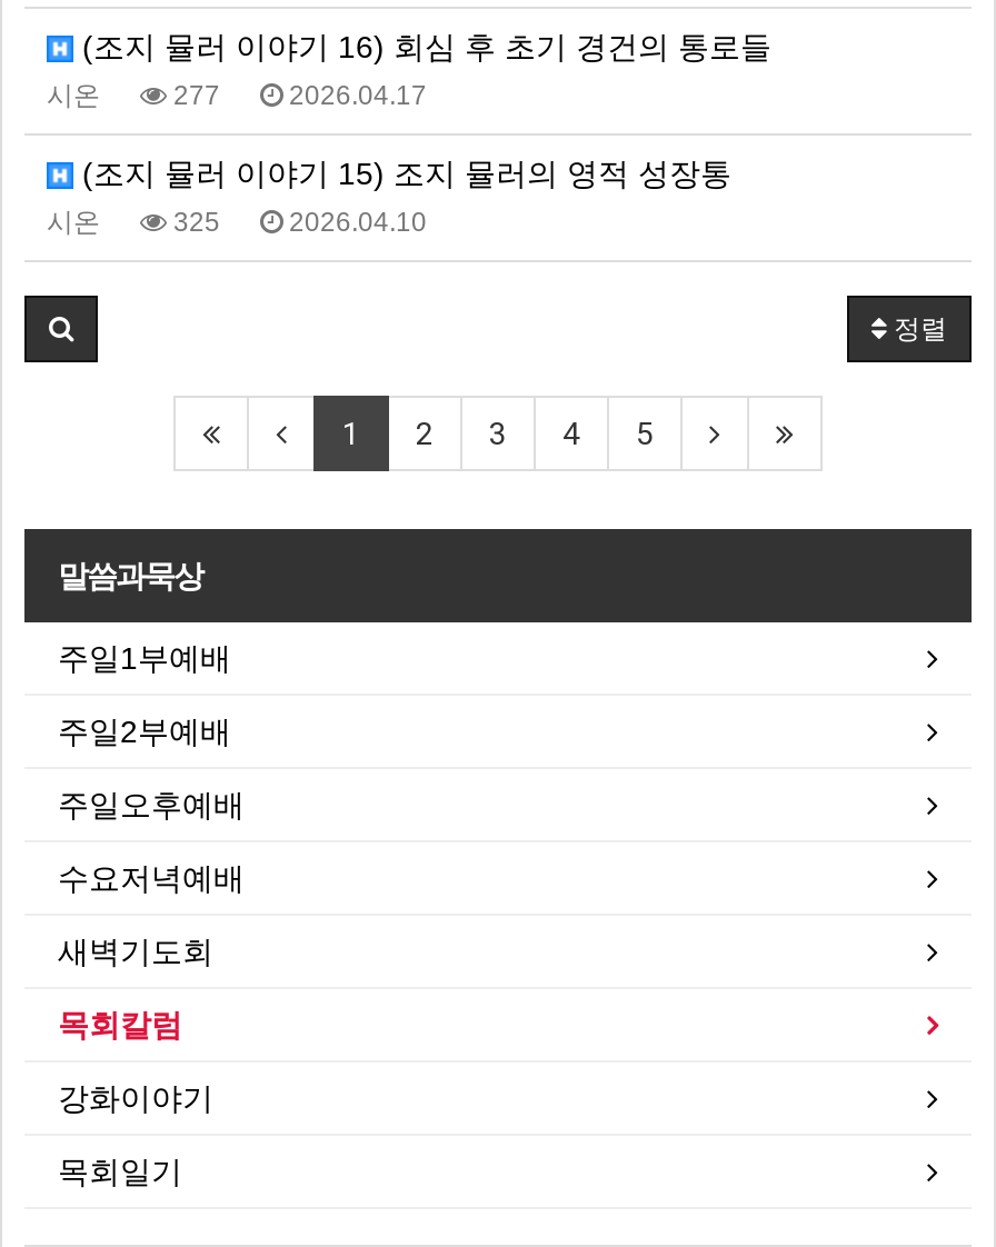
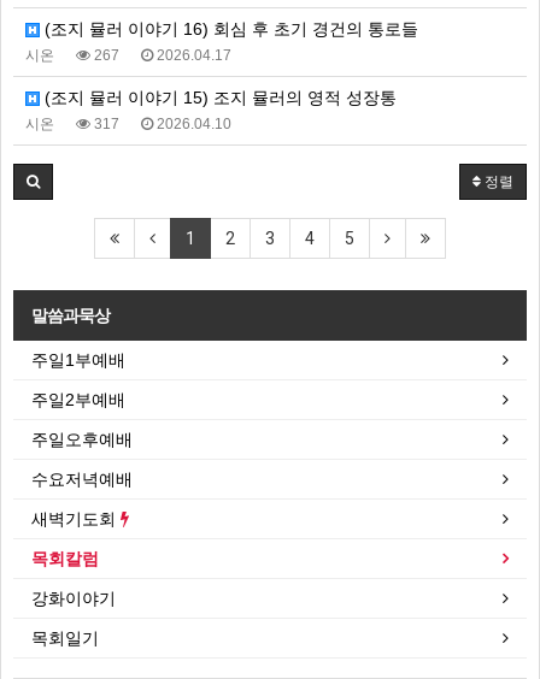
- 277 2026.04.17
+ 267 2026.04.17

- 325 2026.04.10
+ 317 2026.04.10
